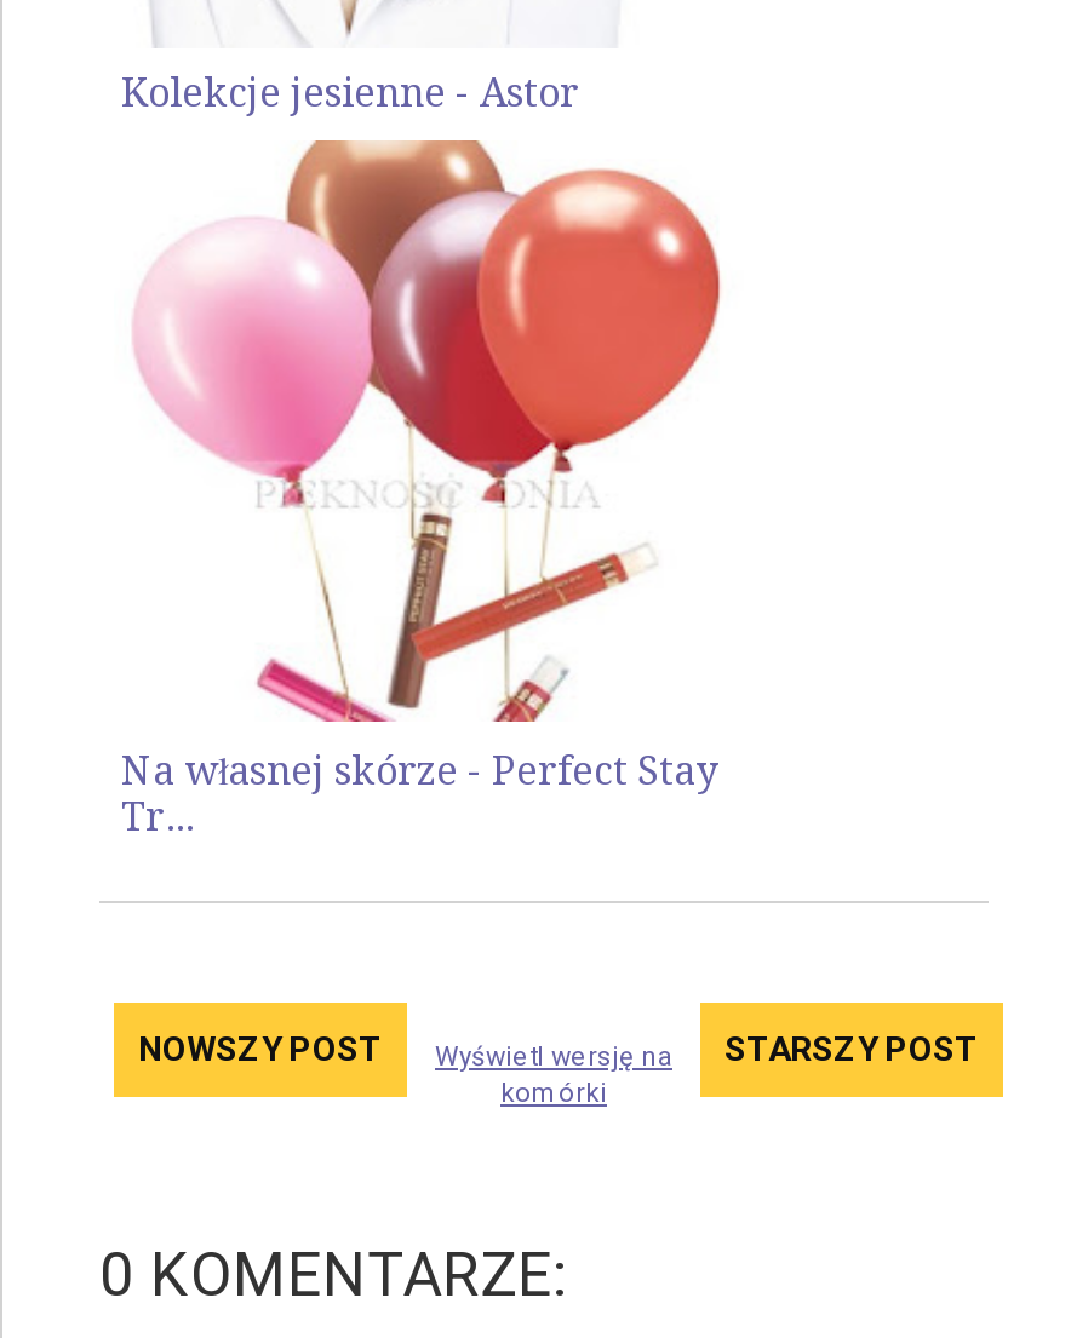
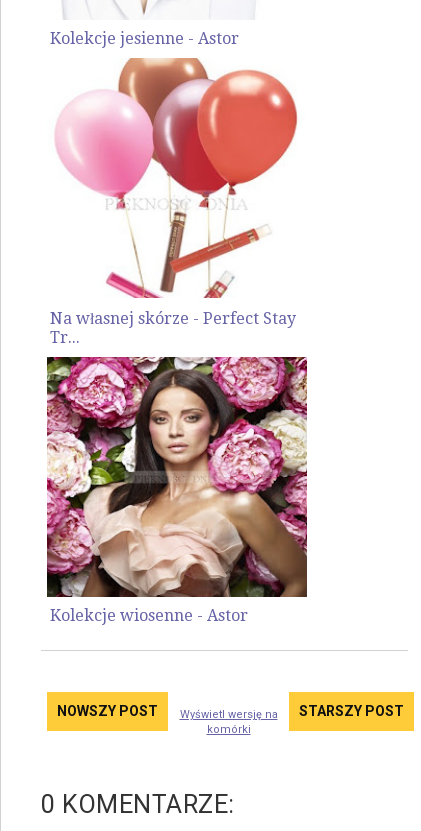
+ [image]
+ Kolekcje wiosenne - Astor
